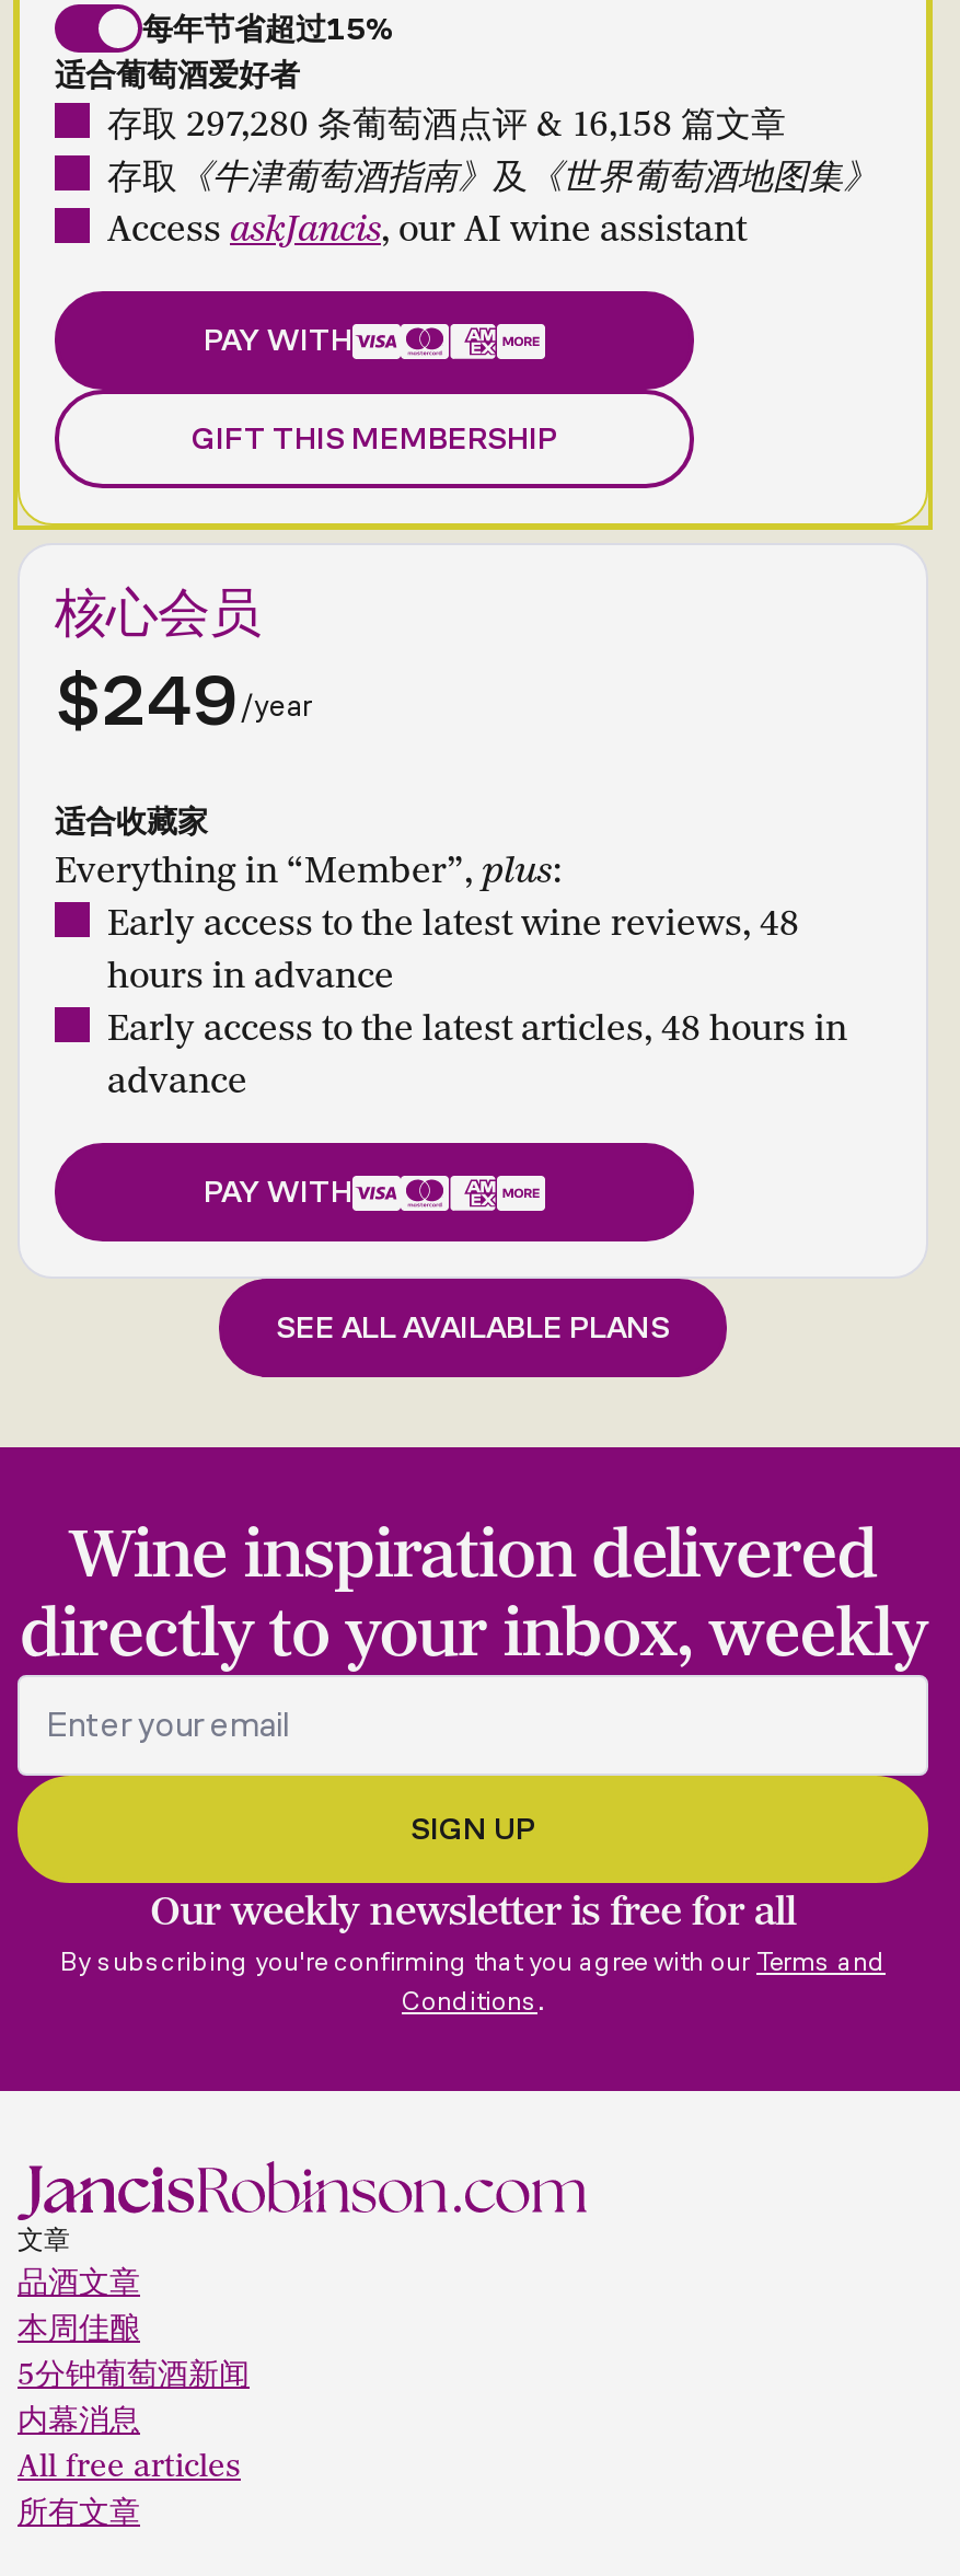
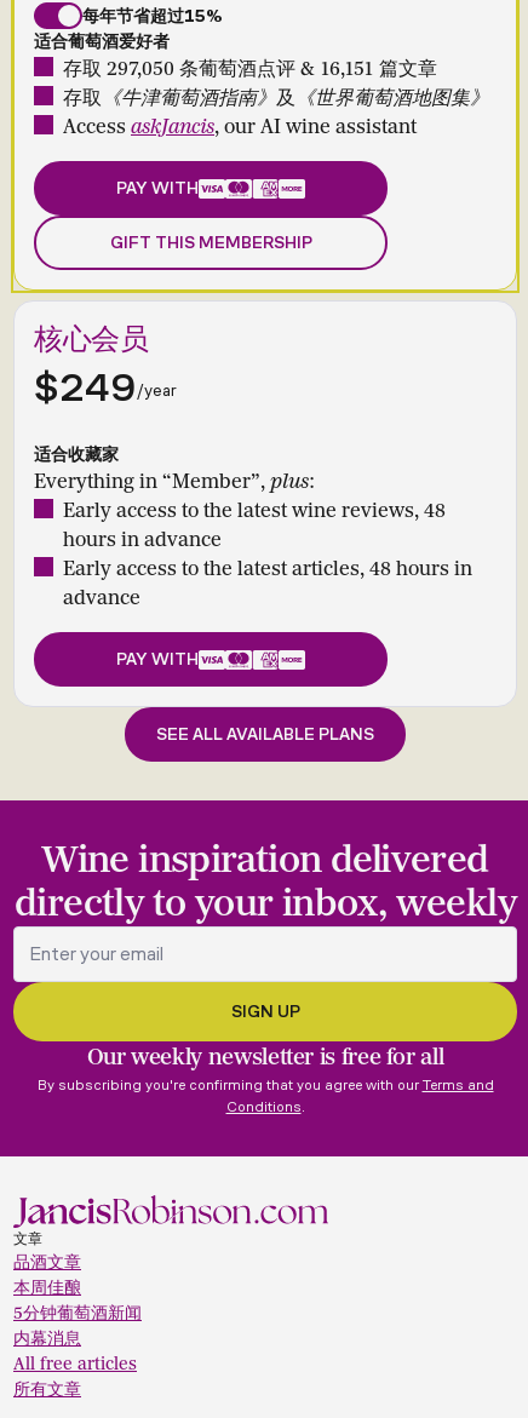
- 存取 297,280 条葡萄酒点评 & 16,158 篇文章
+ 存取 297,050 条葡萄酒点评 & 16,151 篇文章
